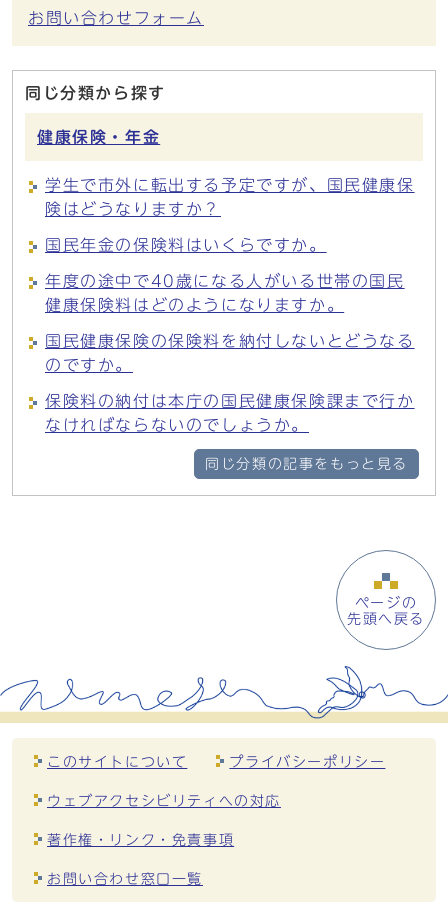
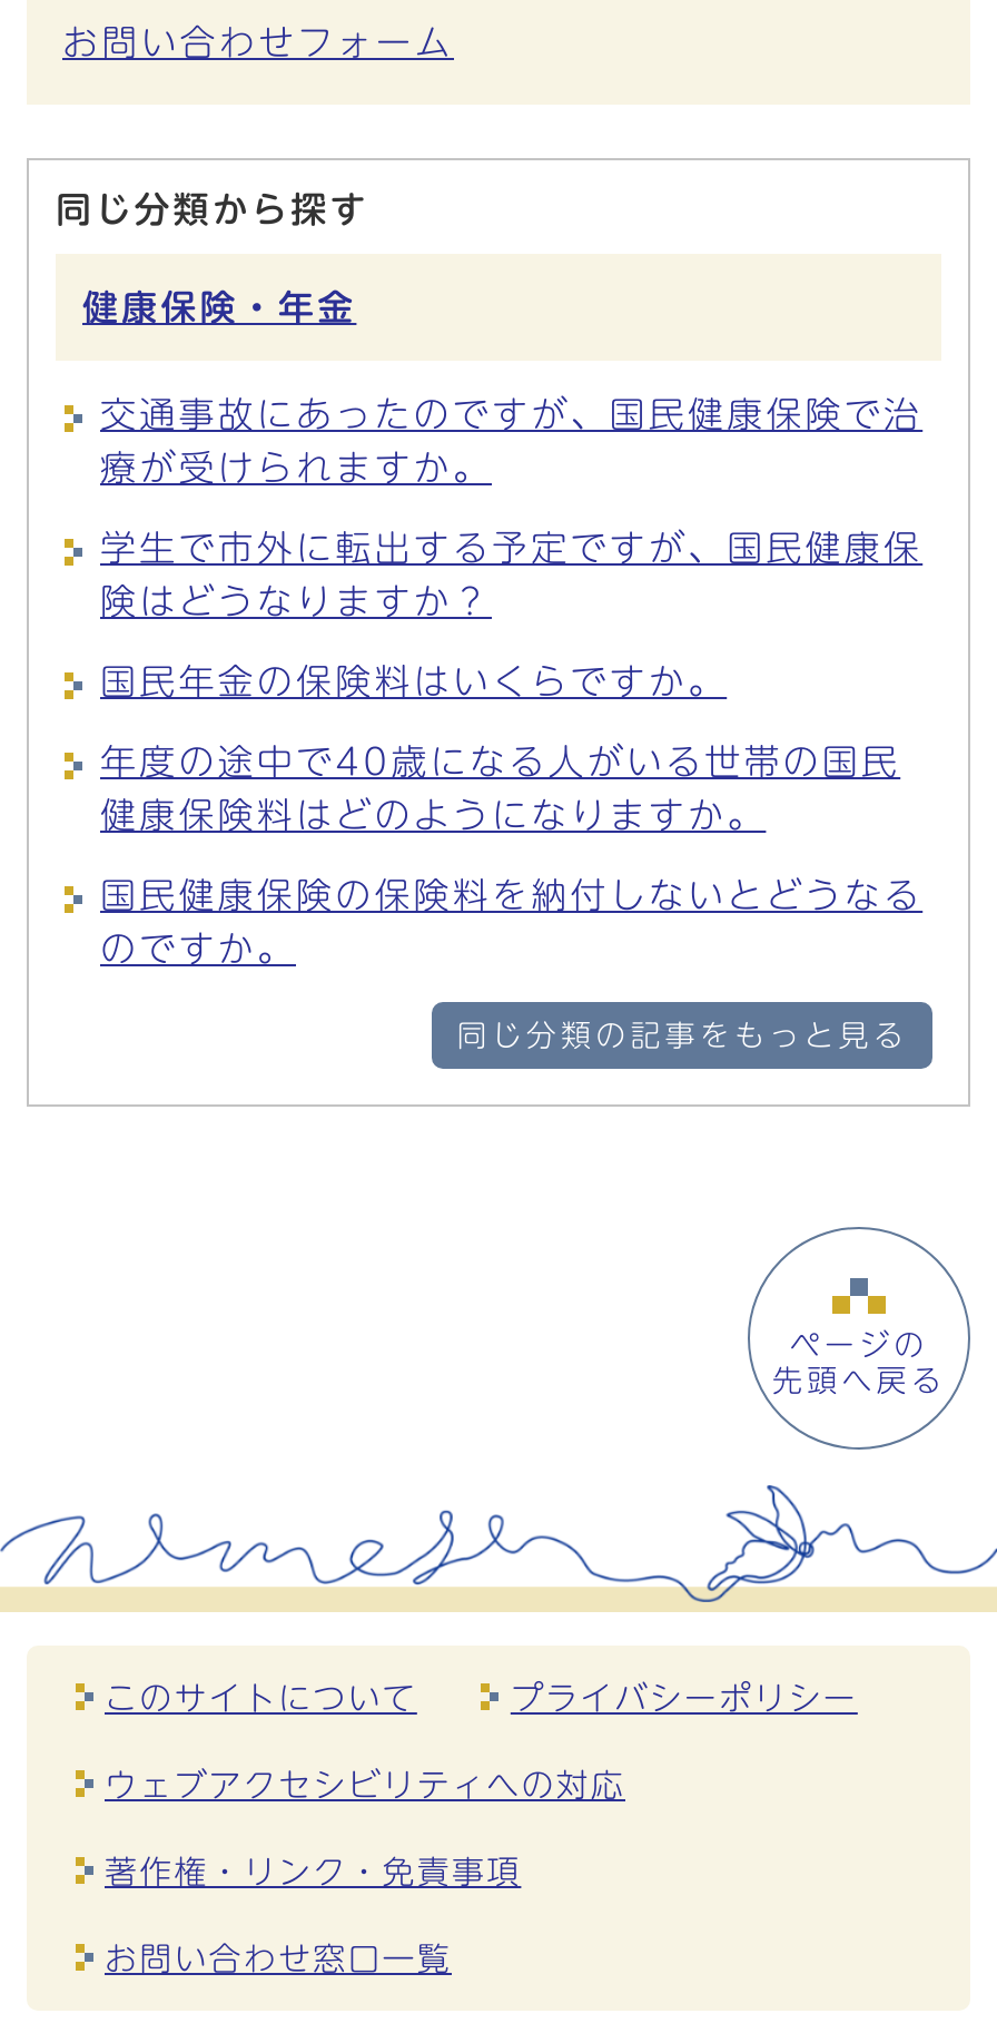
+ 交通事故にあったのですが、国民健康保険で治
+ 療が受けられますか。

moved down: 学生で市外に転出する予定ですが、国民健康保 | 険はどうなりますか？ | 国民年金の保険料はいくらですか。 | 年度の途中で40歳になる人がいる世帯の国民 | 健康保険料はどのようになりますか。 | 国民健康保険の保険料を納付しないとどうなる | のですか。

- 保険料の納付は本庁の国民健康保険課まで行か
- なければならないのでしょうか。
